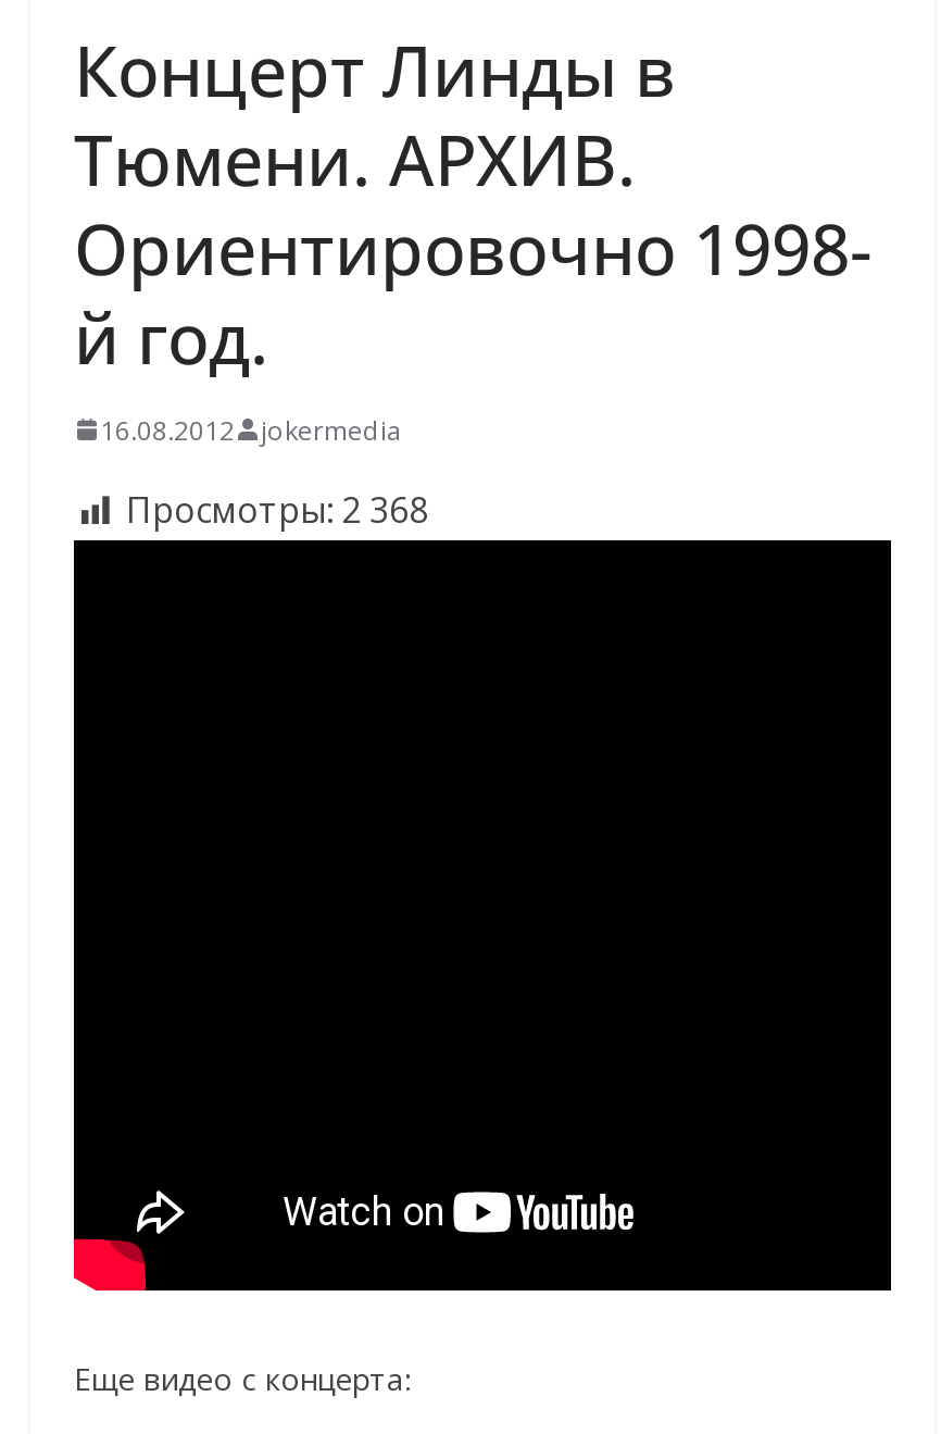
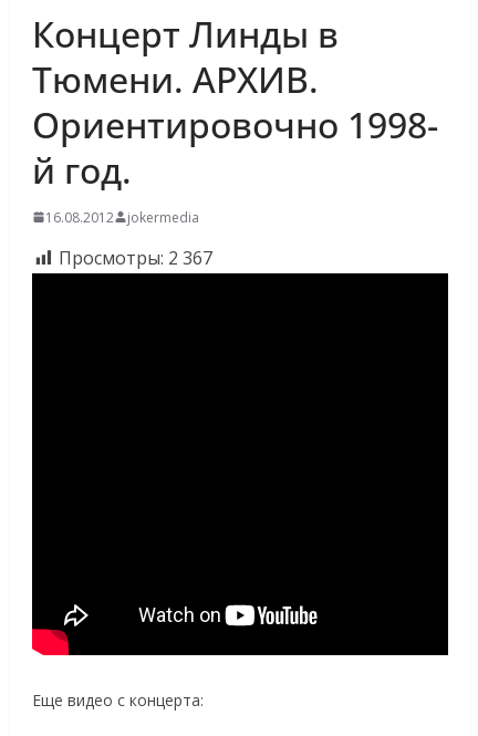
- Просмотры: 2 368
+ Просмотры: 2 367
